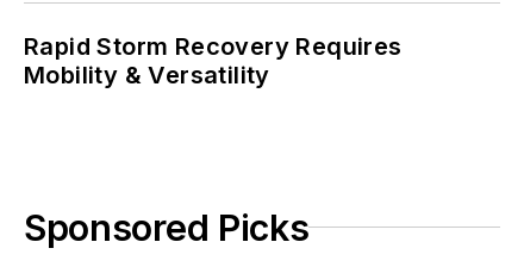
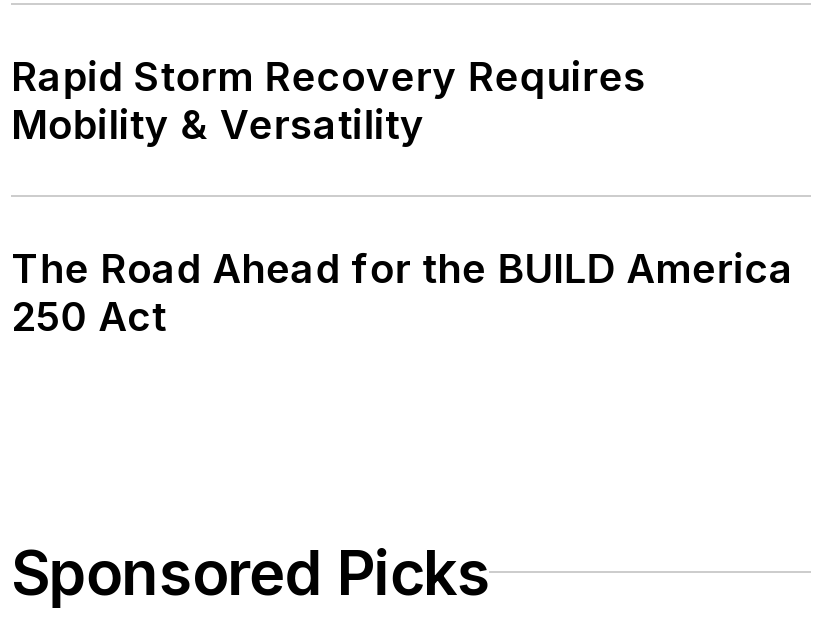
+ The Road Ahead for the BUILD America
+ 250 Act
